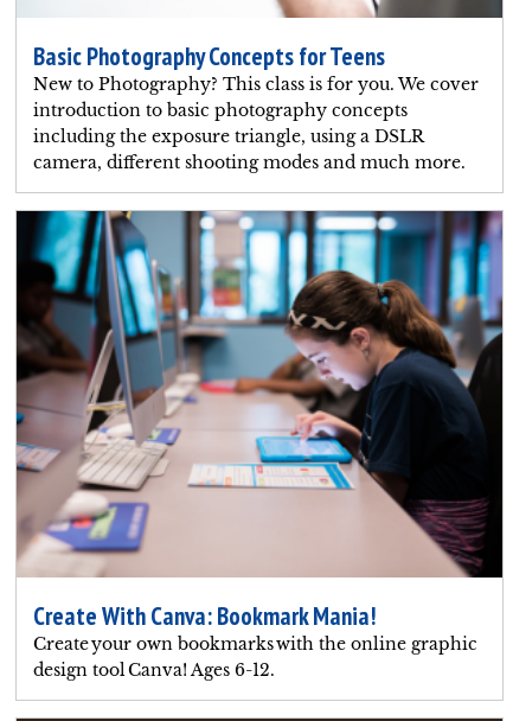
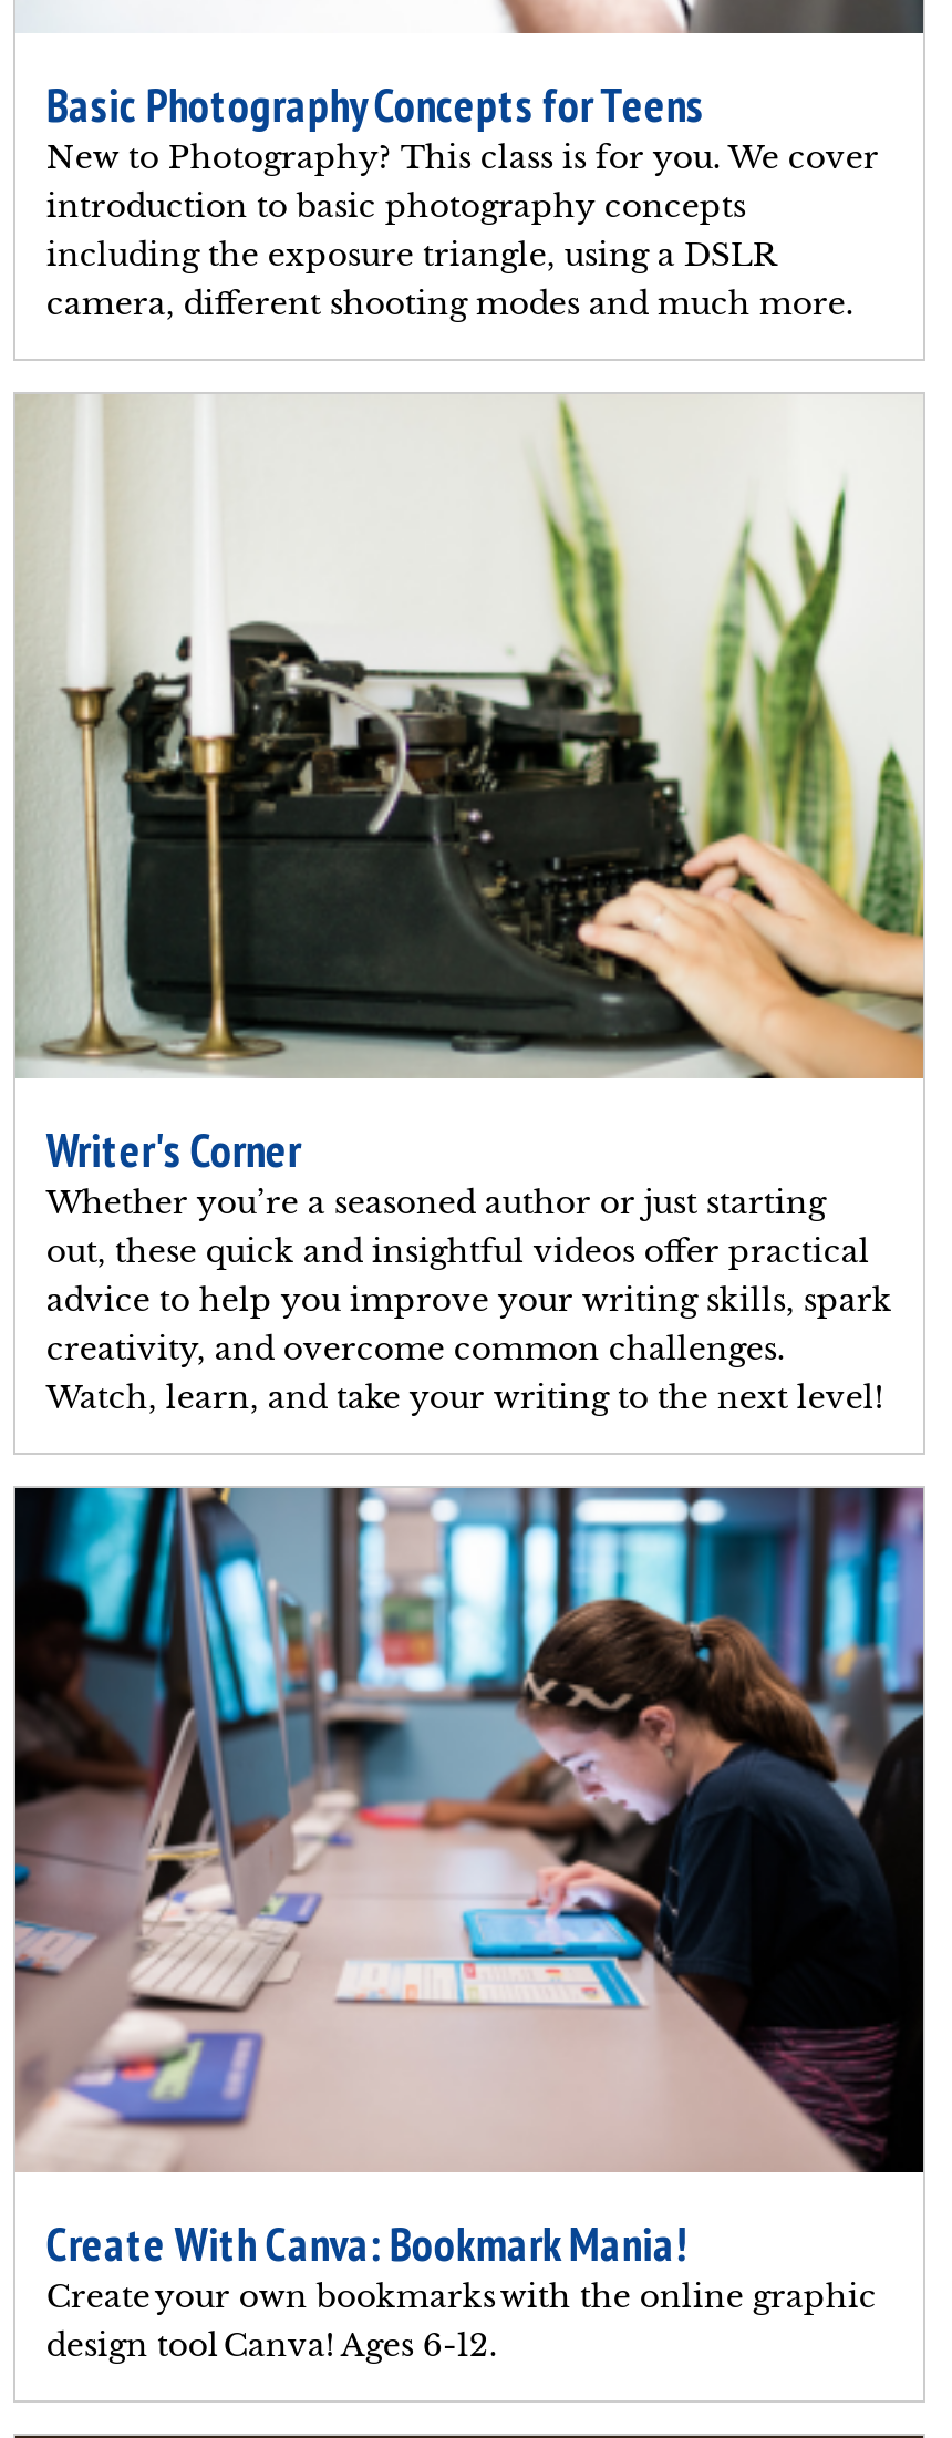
+ [image]
+ Writer's Corner
+ Whether you’re a seasoned author or just starting
+ out, these quick and insightful videos offer practical
+ advice to help you improve your writing skills, spark
+ creativity, and overcome common challenges.
+ Watch, learn, and take your writing to the next level!
